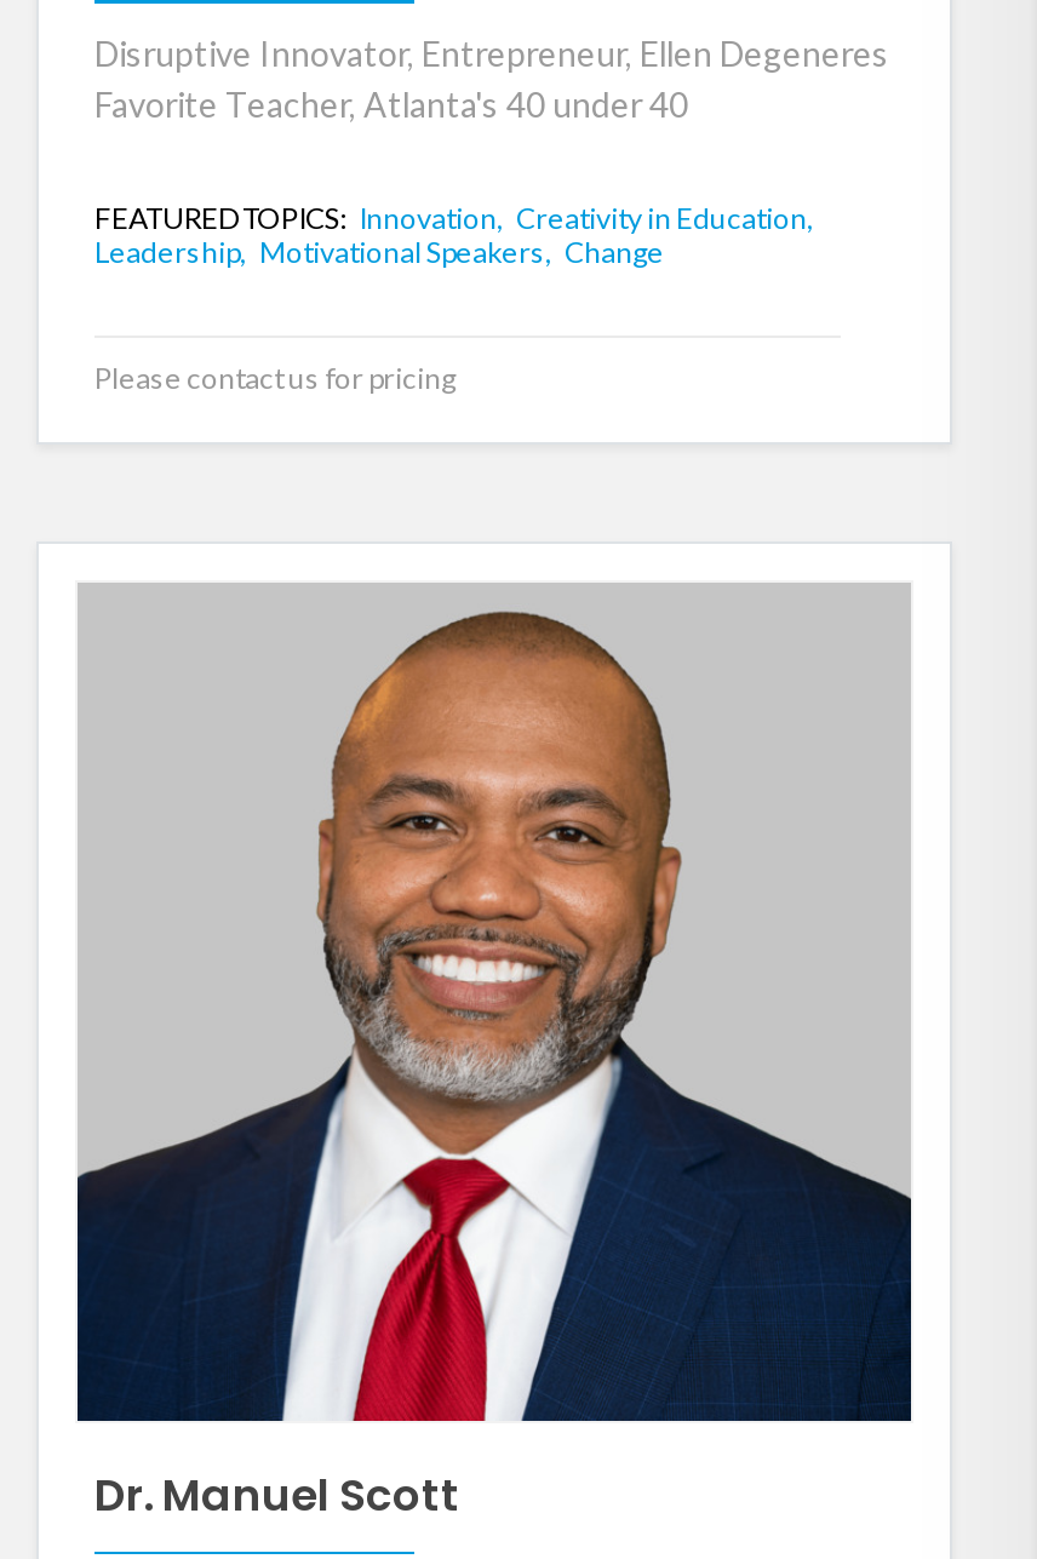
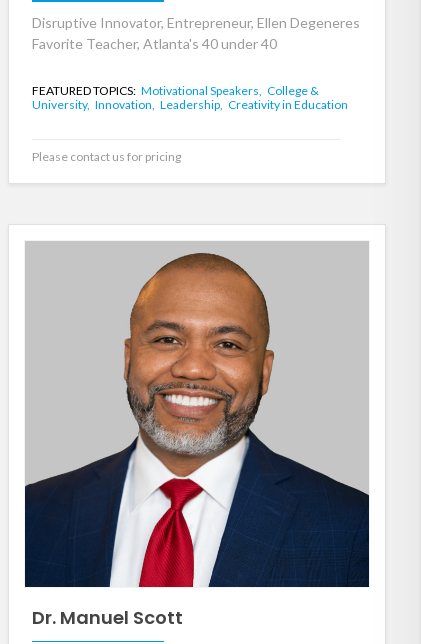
- FEATURED TOPICS: Innovation, Creativity in Education,
- Leadership, Motivational Speakers, Change
+ FEATURED TOPICS: Motivational Speakers, College &
+ University, Innovation, Leadership, Creativity in Education
